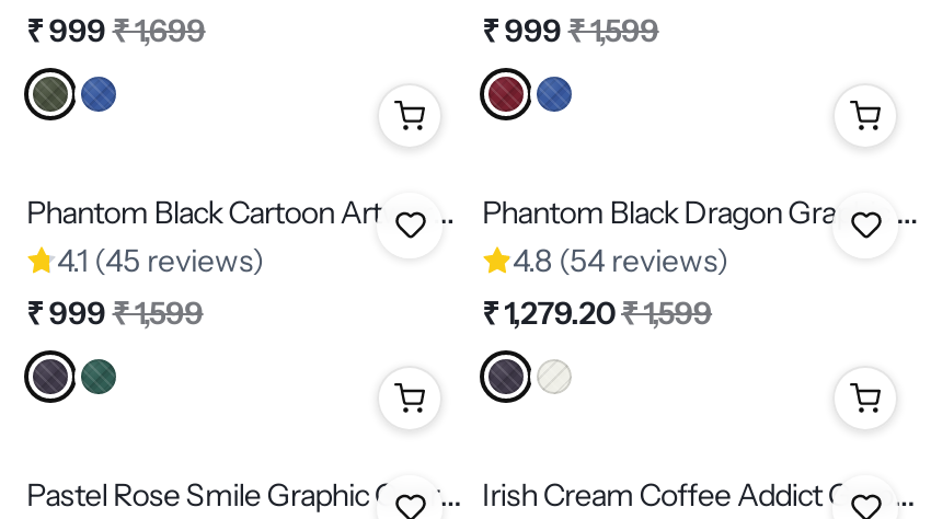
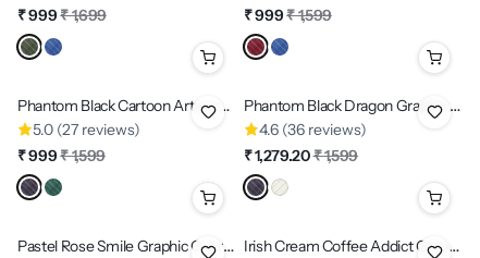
- 4.1 (45 reviews)
+ 5.0 (27 reviews)

- 4.8 (54 reviews)
+ 4.6 (36 reviews)
